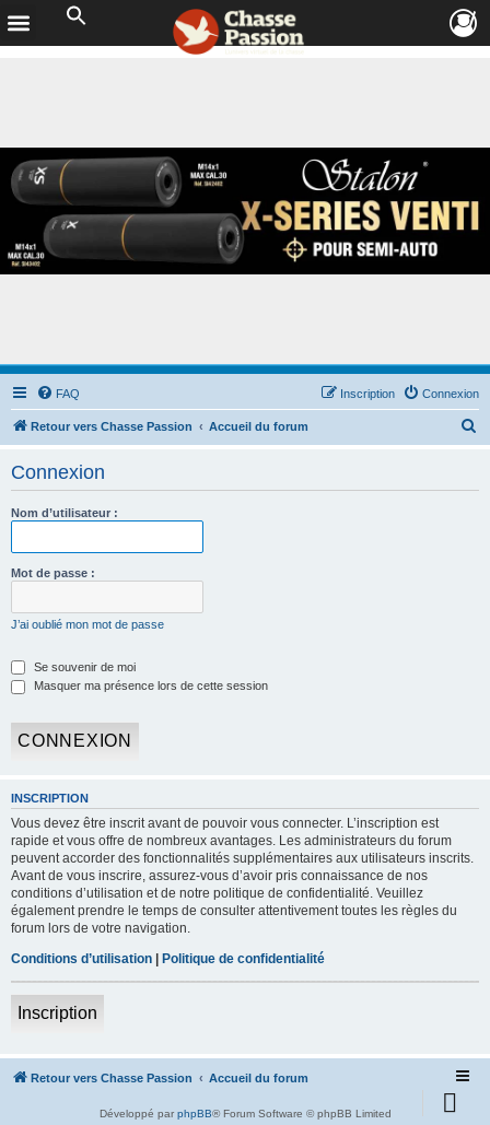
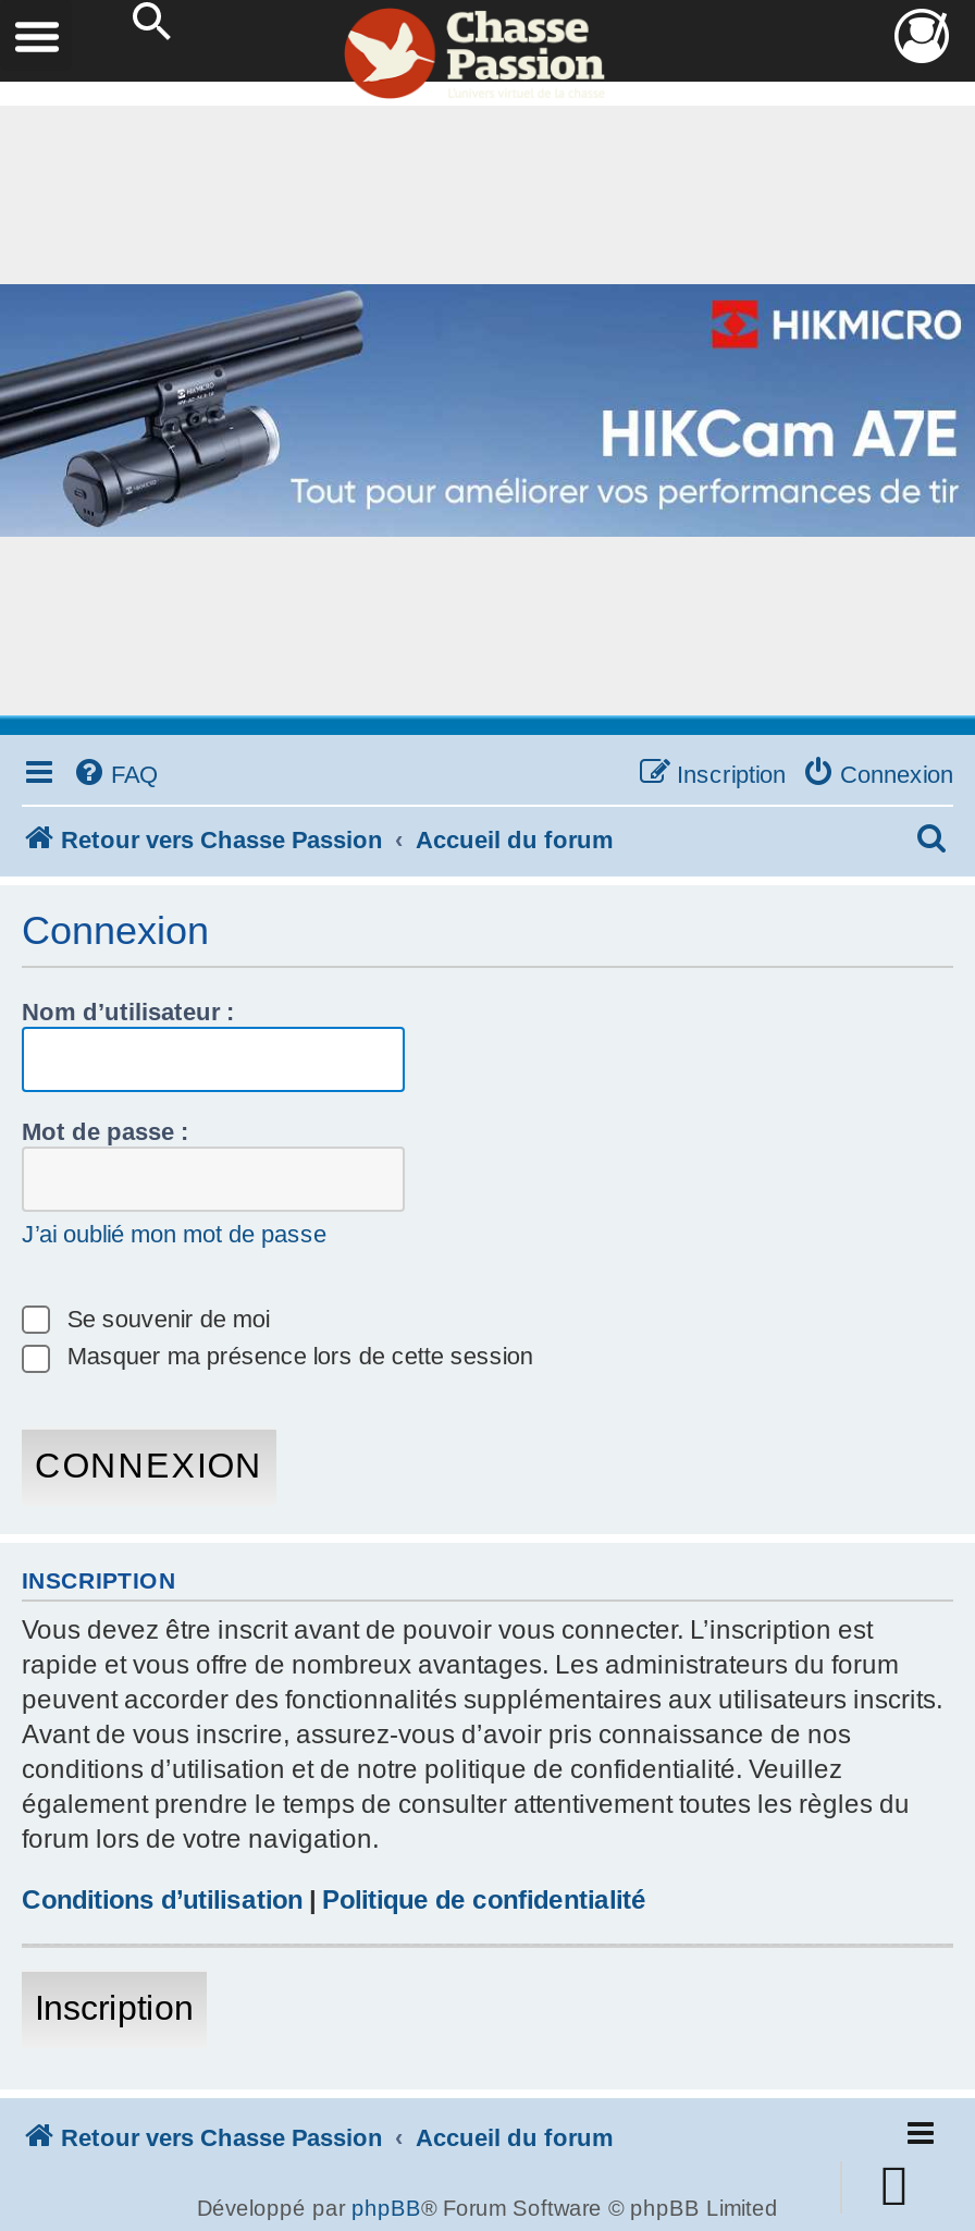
- [image]
+ [image]
